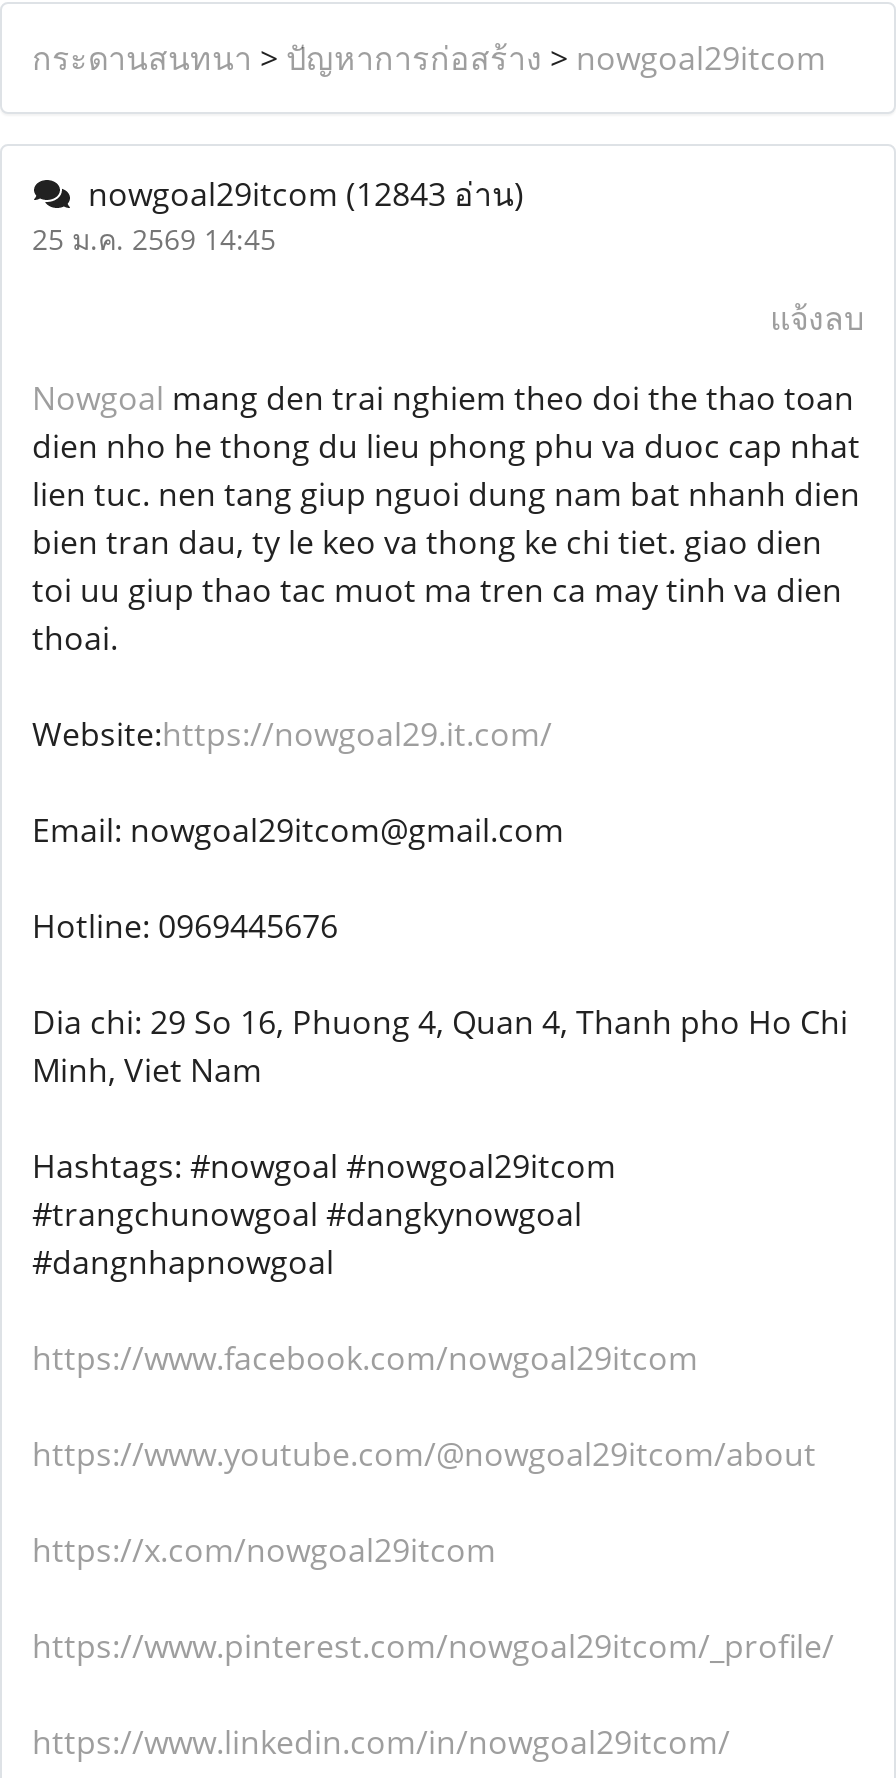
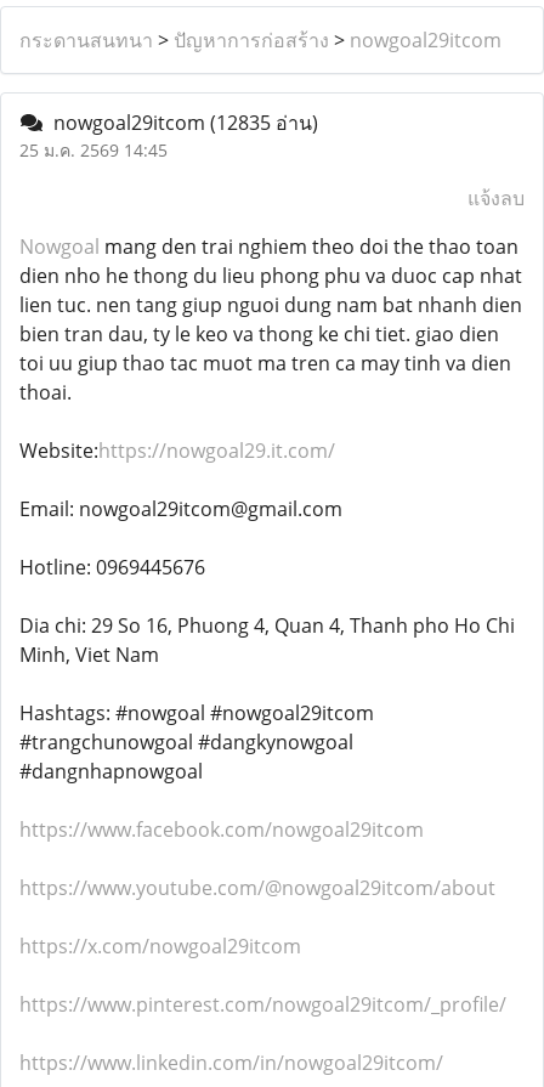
- nowgoal29itcom (12843 อ่าน)
+ nowgoal29itcom (12835 อ่าน)
